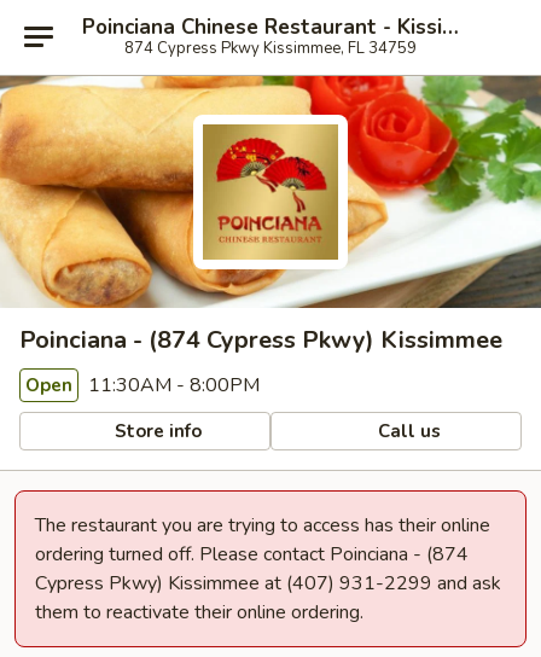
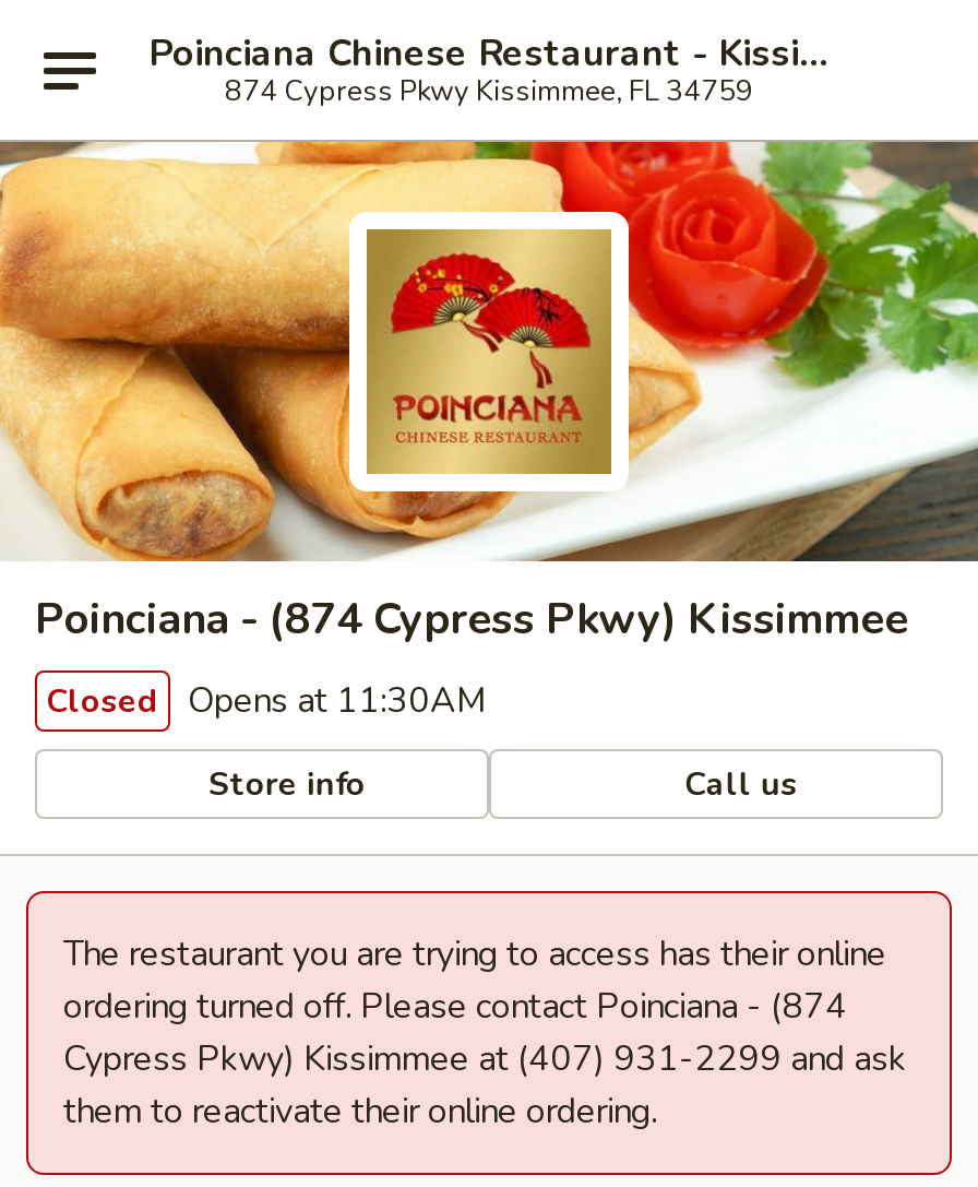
- Open 11:30AM - 8:00PM
+ Closed Opens at 11:30AM
